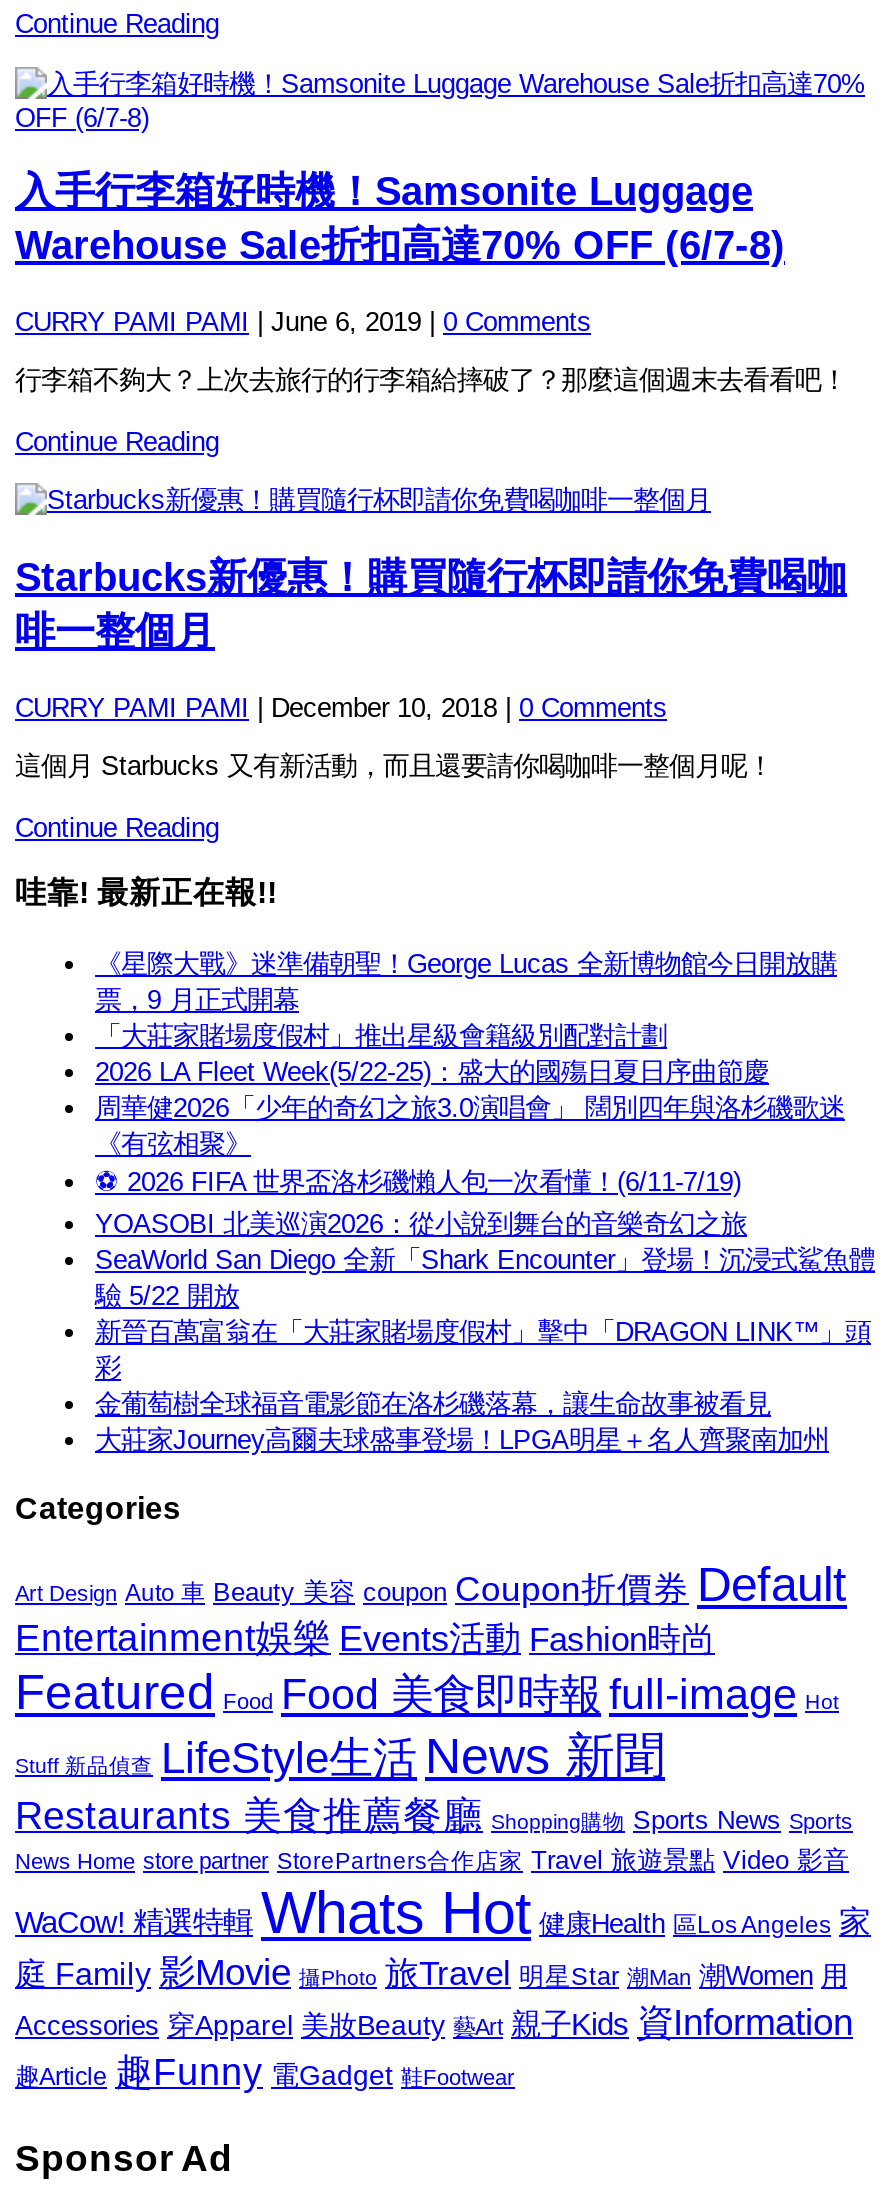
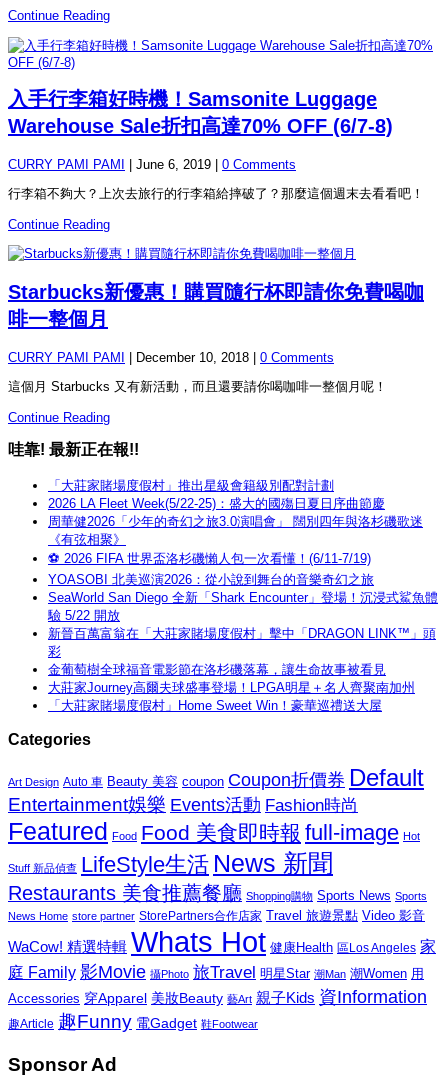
- 《星際大戰》迷準備朝聖！George Lucas 全新博物館今日開放購
- 票，9 月正式開幕

moved up: 「大莊家賭場度假村」推出星級會籍級別配對計劃 | 2026 LA Fleet Week(5/22-25)：盛大的國殤日夏日序曲節慶 | 周華健2026「少年的奇幻之旅3.0演唱會」 闊別四年與洛杉磯歌迷 | ... | 金葡萄樹全球福音電影節在洛杉磯落幕，讓生命故事被看見 | 大莊家Journey高爾夫球盛事登場！LPGA明星＋名人齊聚南加州

+ 「大莊家賭場度假村」Home Sweet Win！豪華巡禮送大屋
